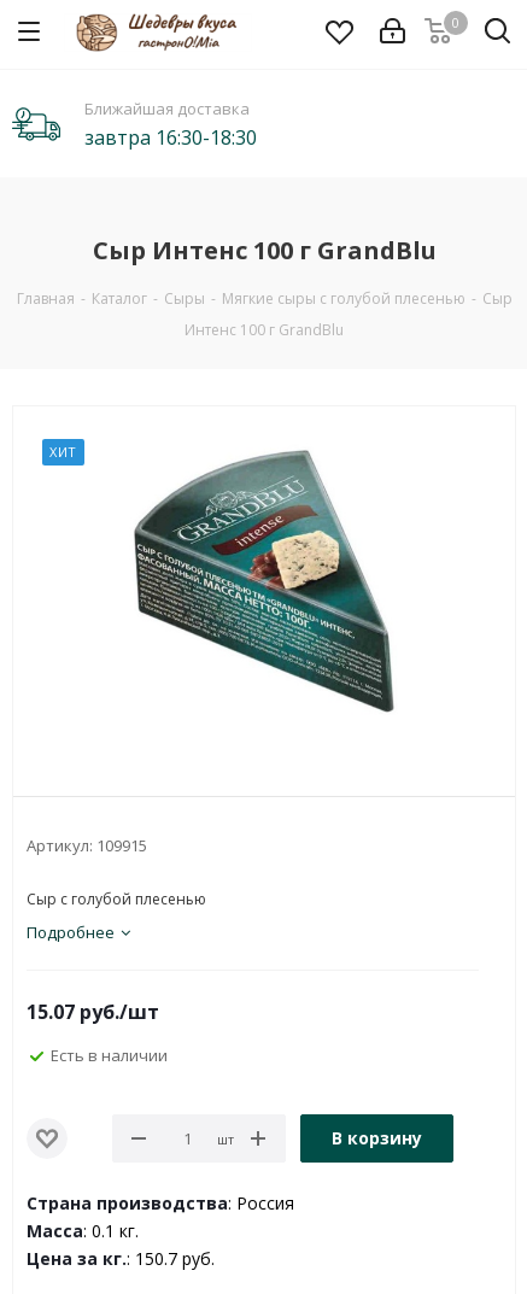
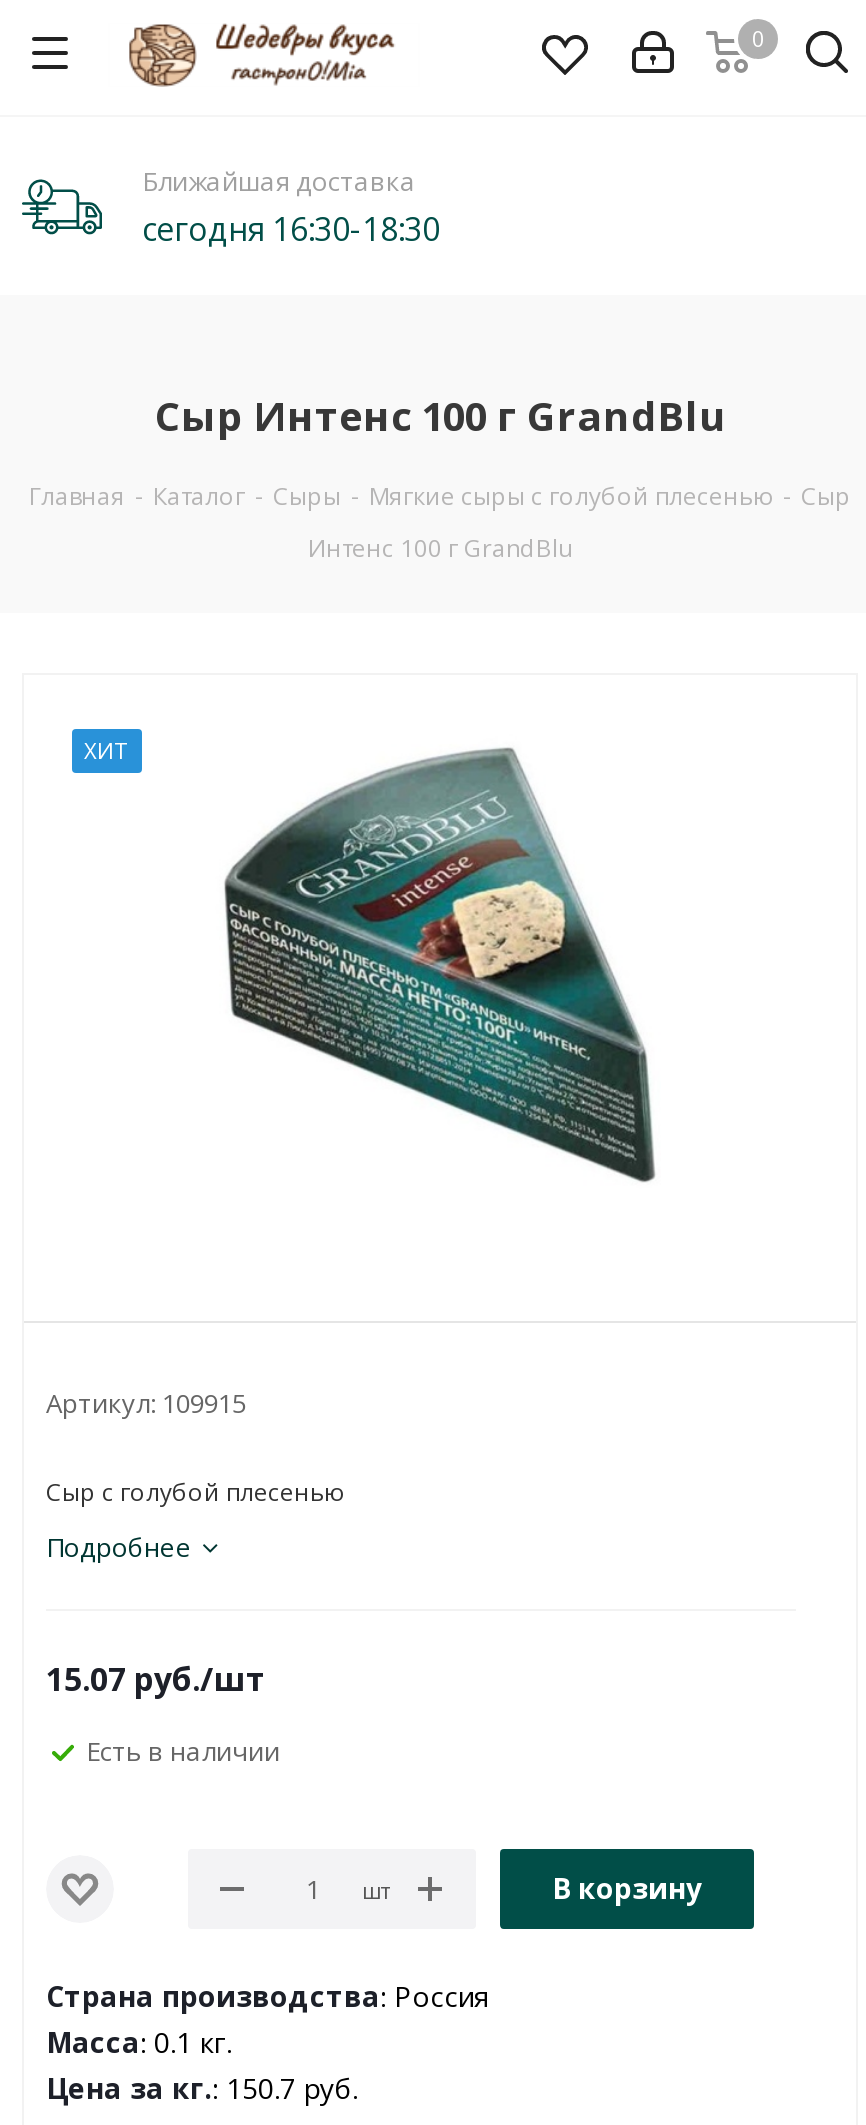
- завтра 16:30-18:30
+ сегодня 16:30-18:30
